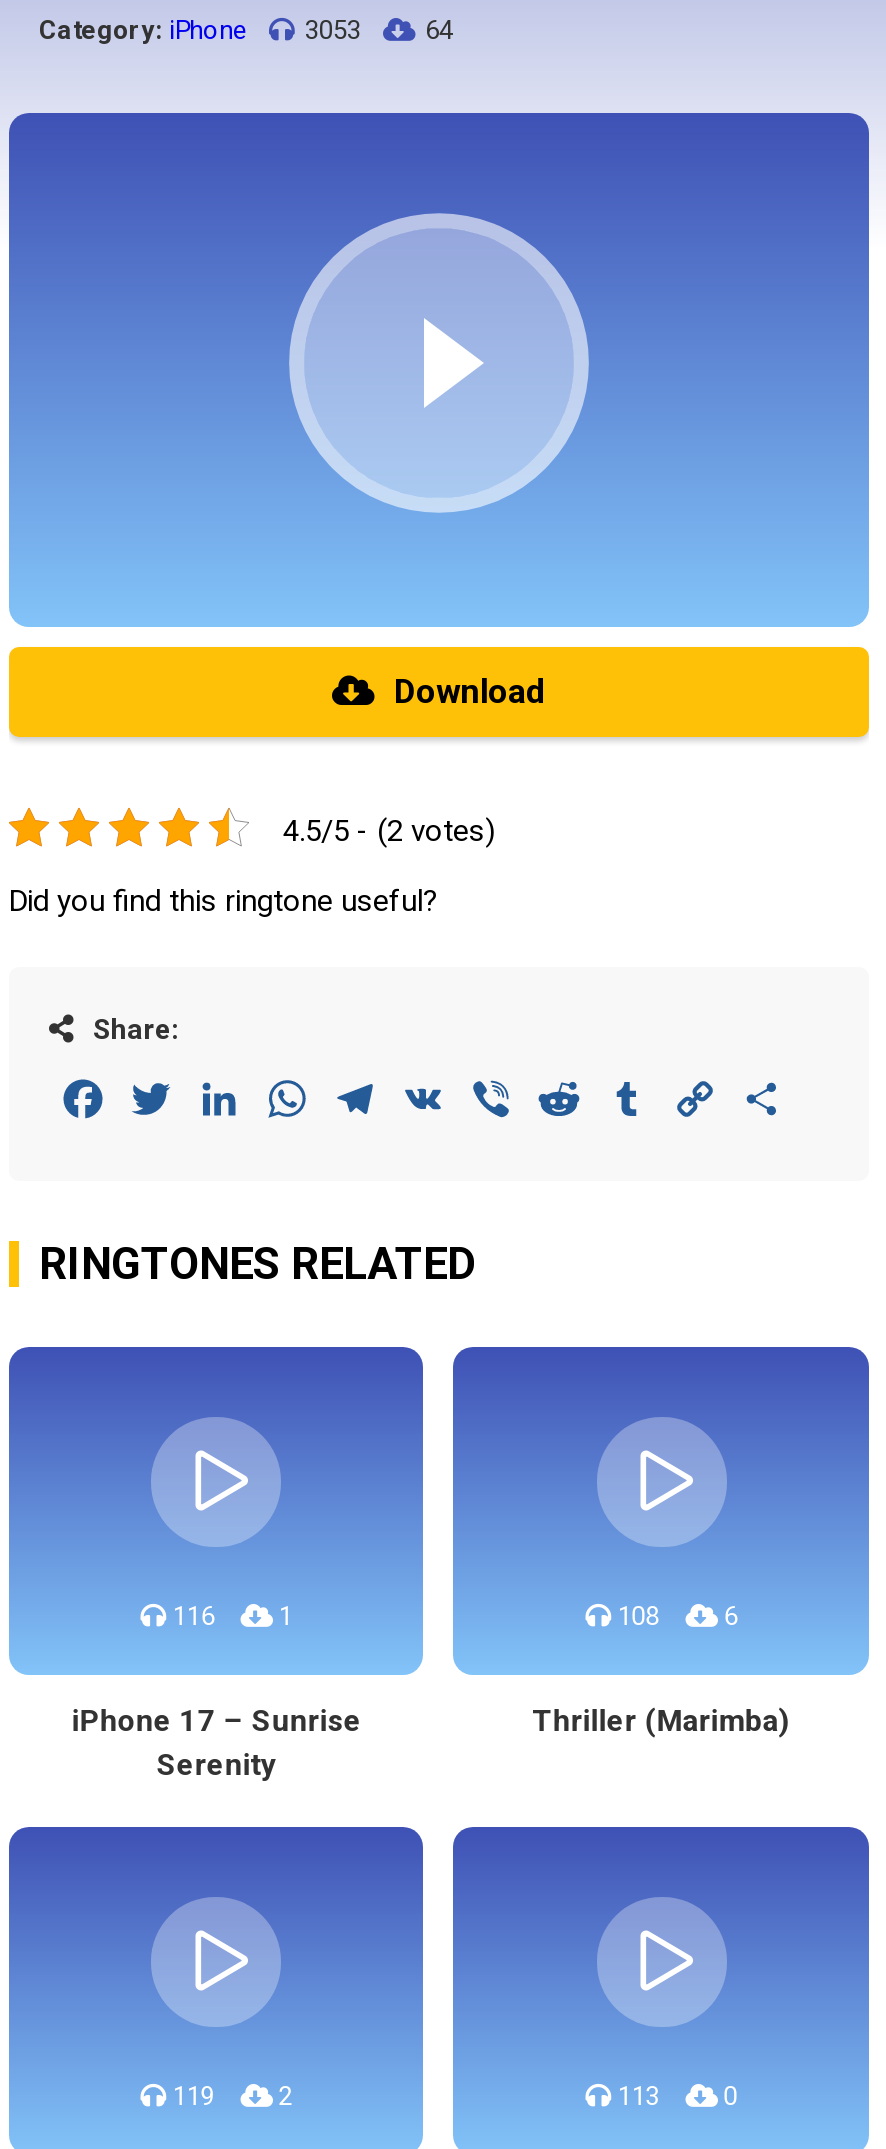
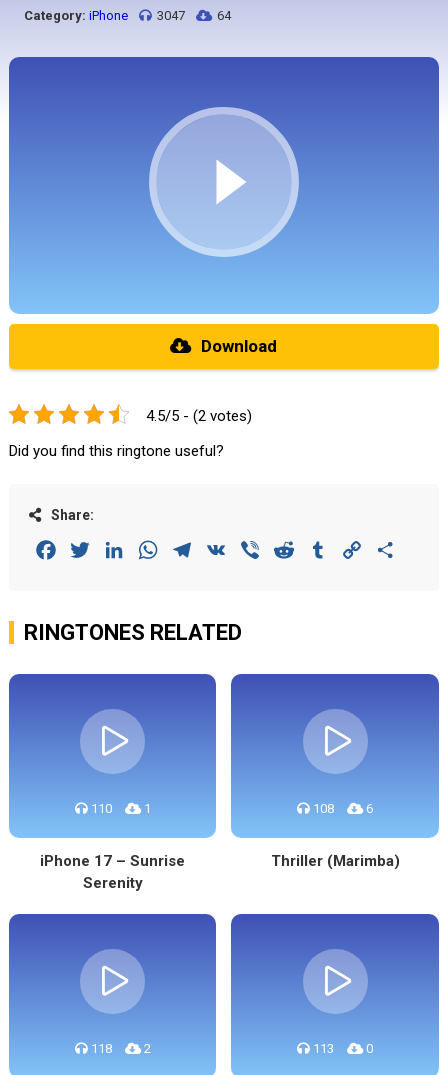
- Category: iPhone 3053
+ Category: iPhone 3047

- 116 1
+ 110 1

- 119 2
+ 118 2
